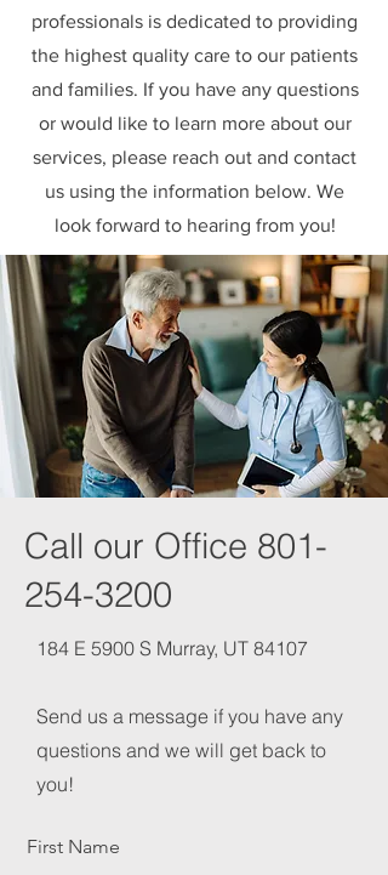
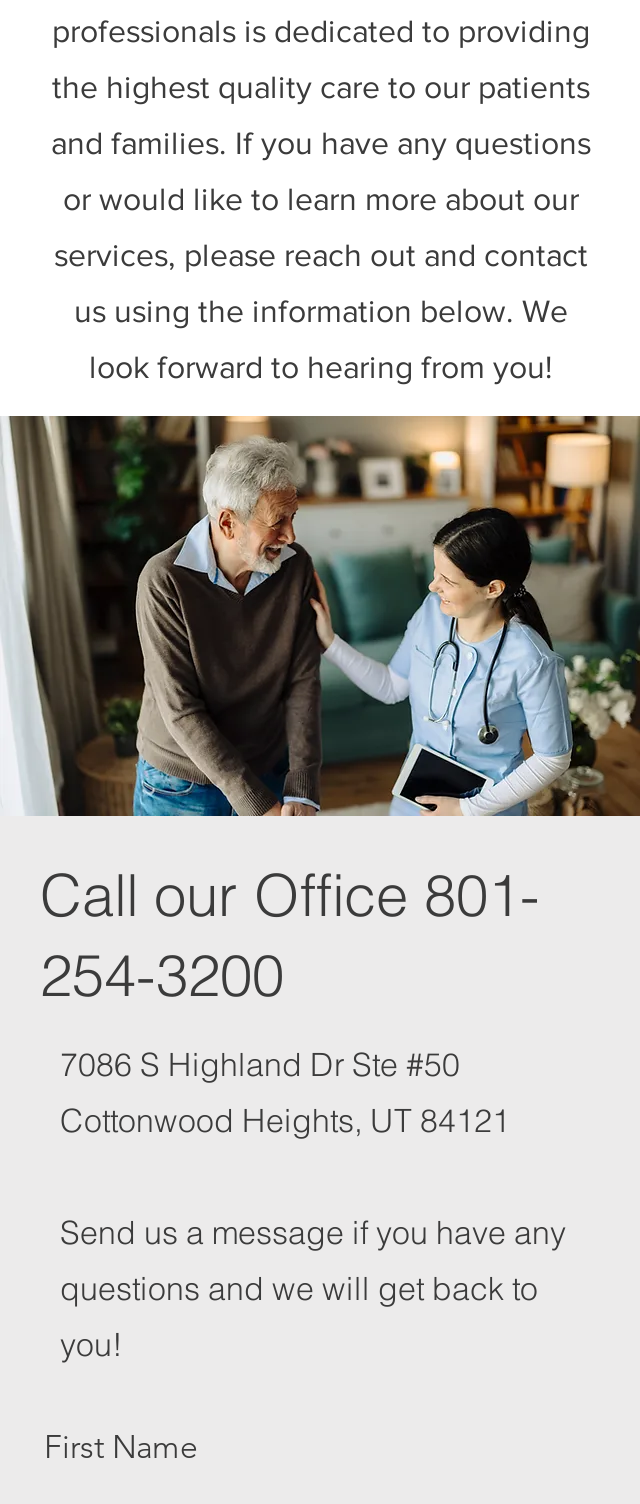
- 184 E 5900 S Murray, UT 84107
+ 7086 S Highland Dr Ste #50
+ Cottonwood Heights, UT 84121
